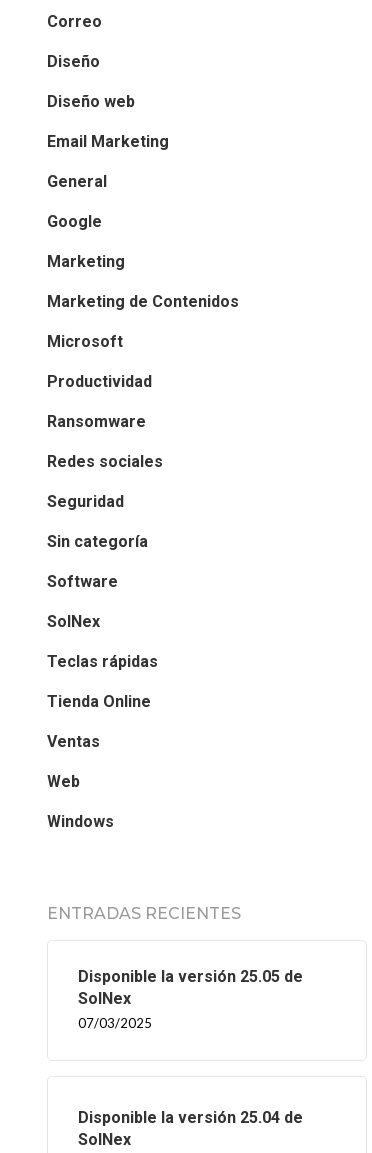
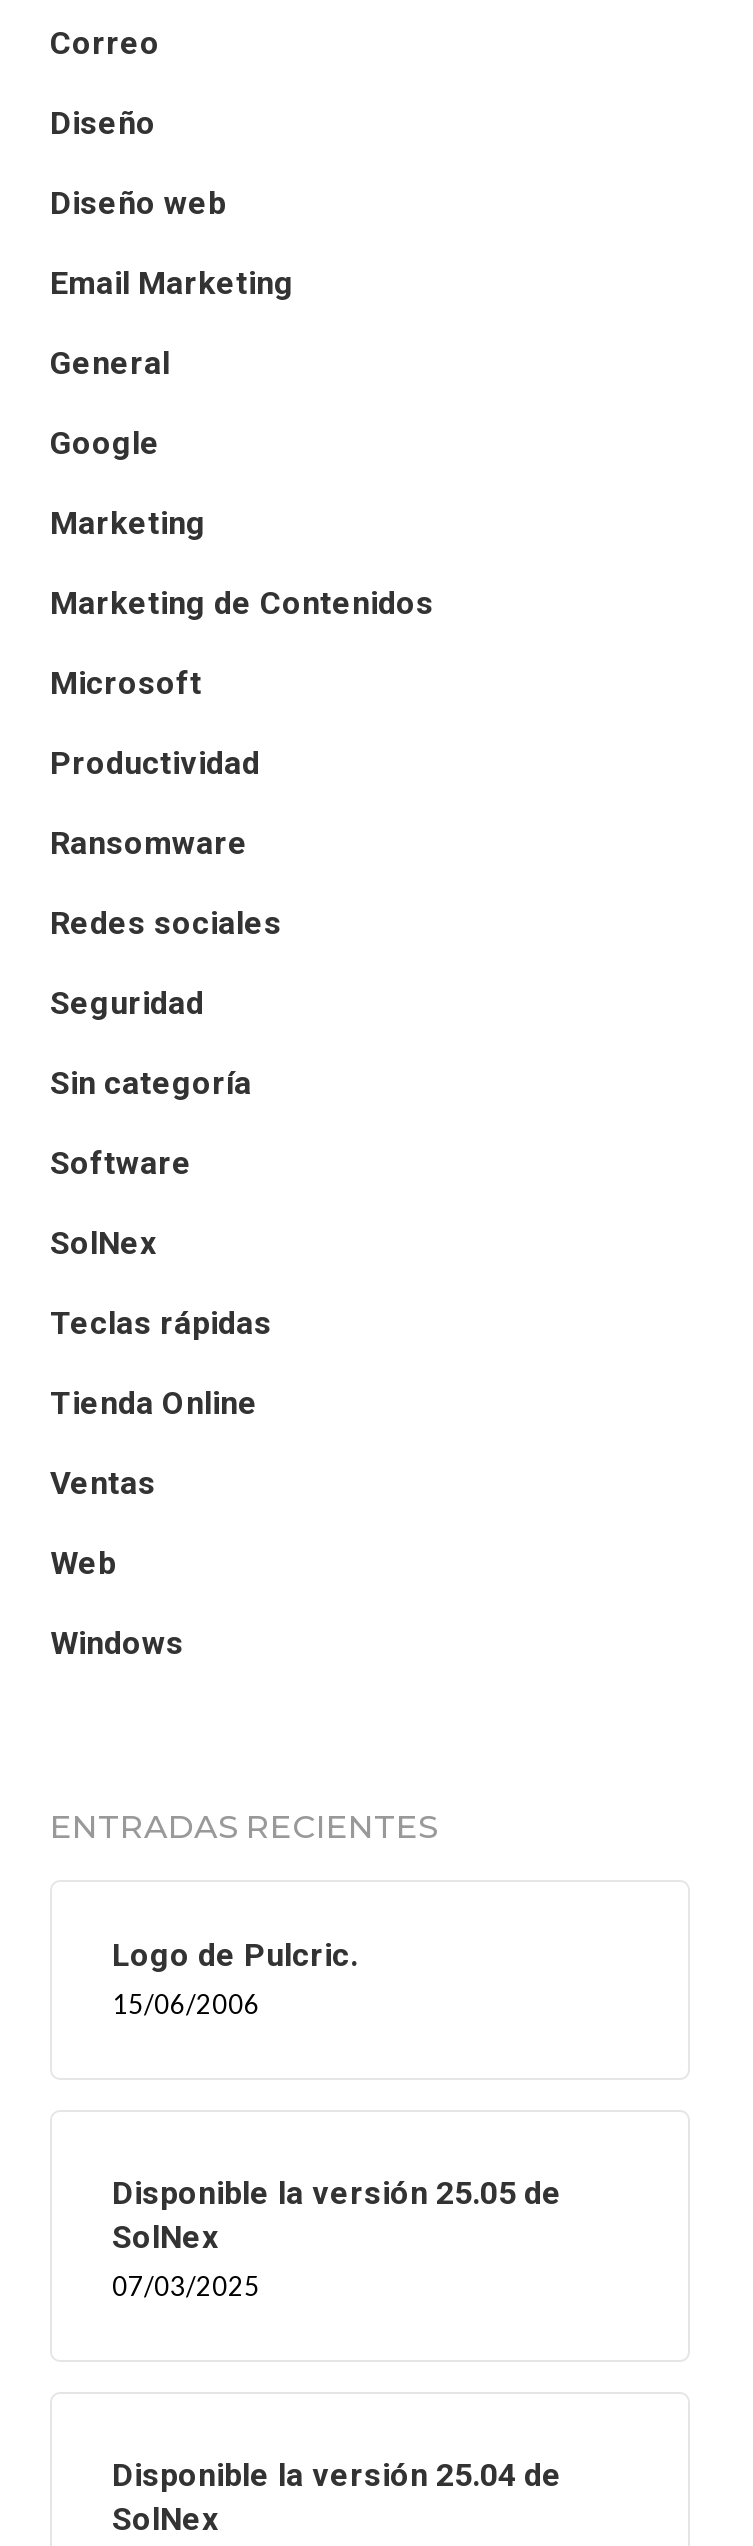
+ Logo de Pulcric.
+ 15/06/2006
